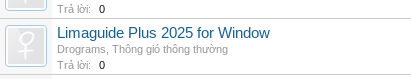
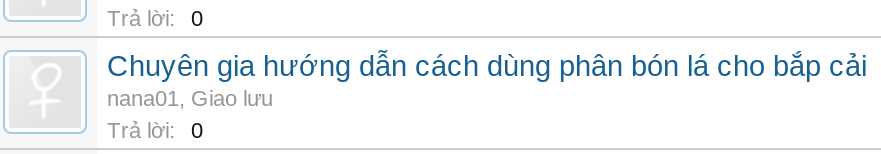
- Limaguide Plus 2025 for Window
- Drograms, Thông gió thông thường
+ Chuyên gia hướng dẫn cách dùng phân bón lá cho bắp cải
+ nana01, Giao lưu
